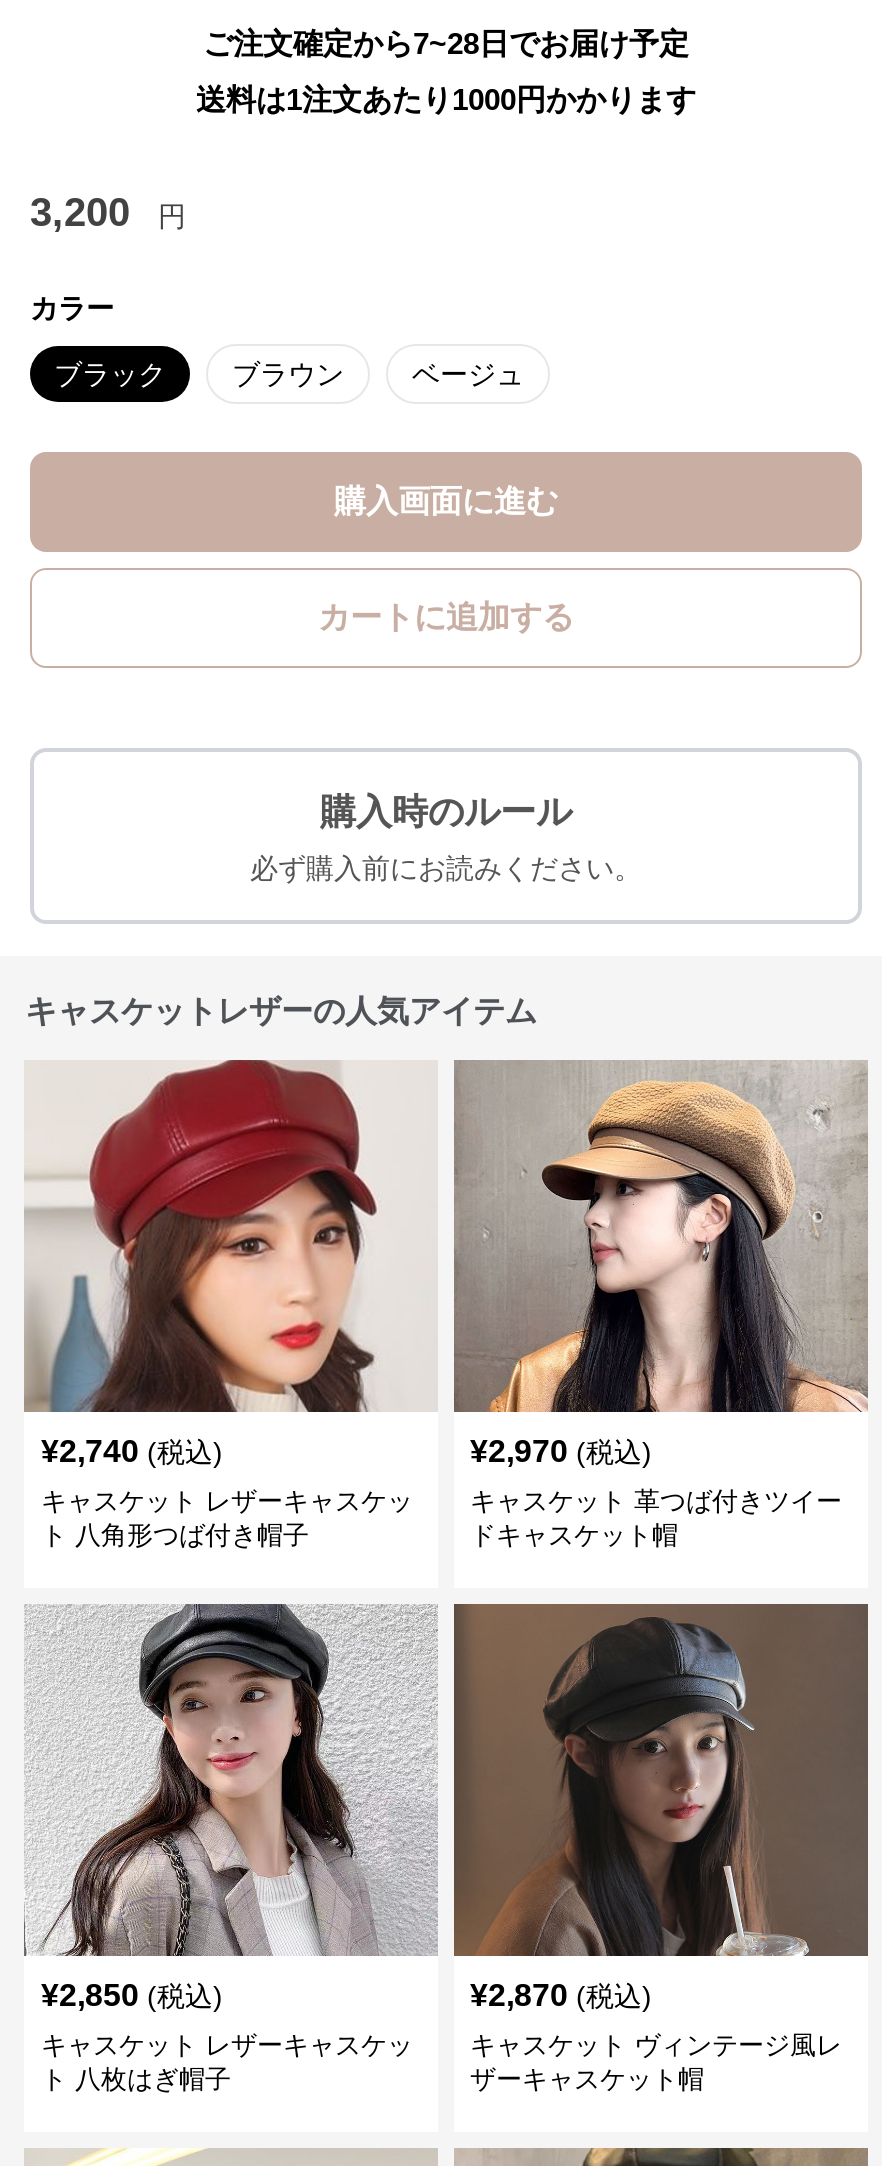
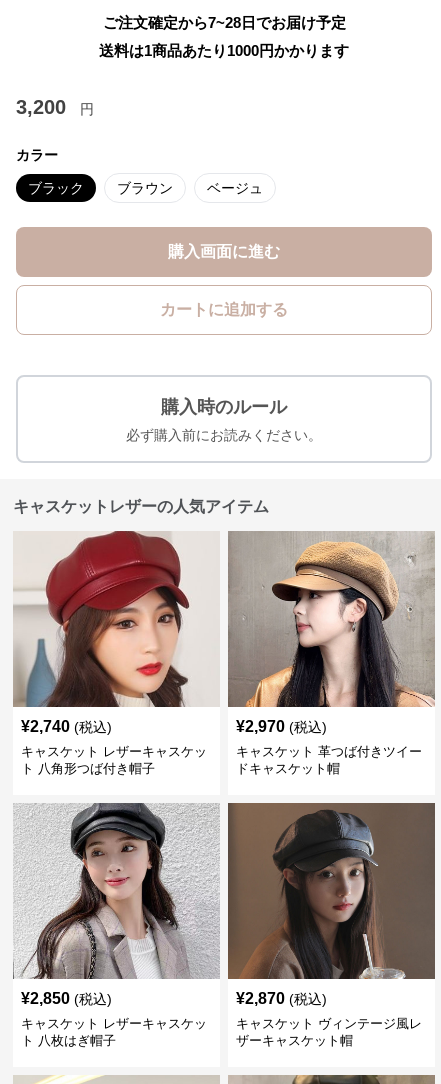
- 送料は1注文あたり1000円かかります
+ 送料は1商品あたり1000円かかります
